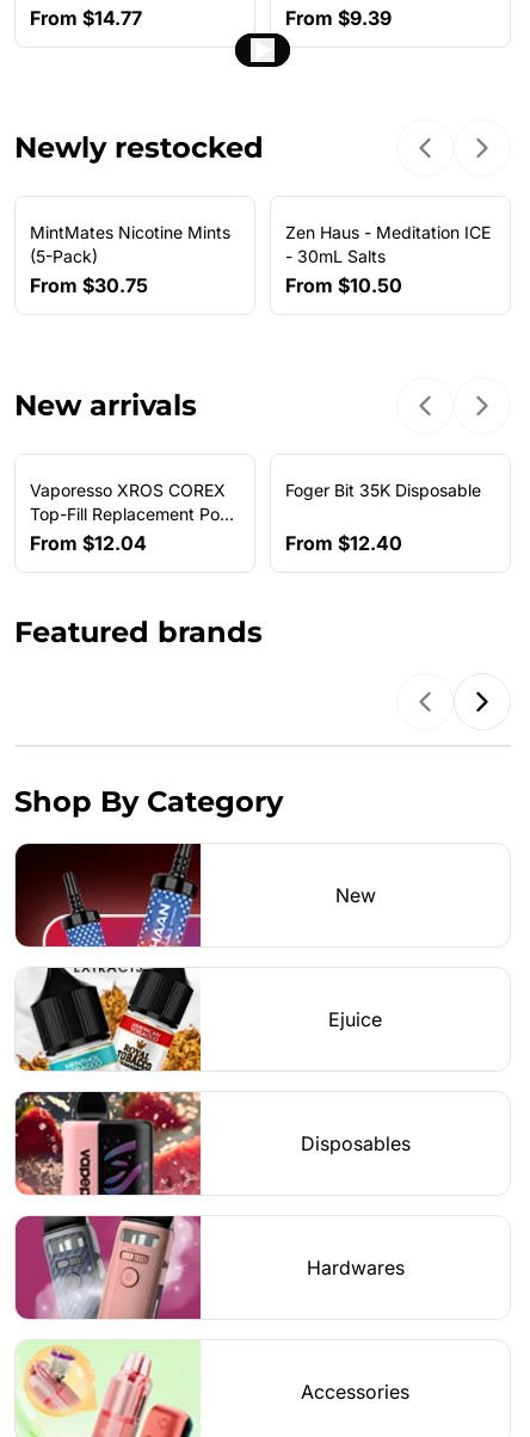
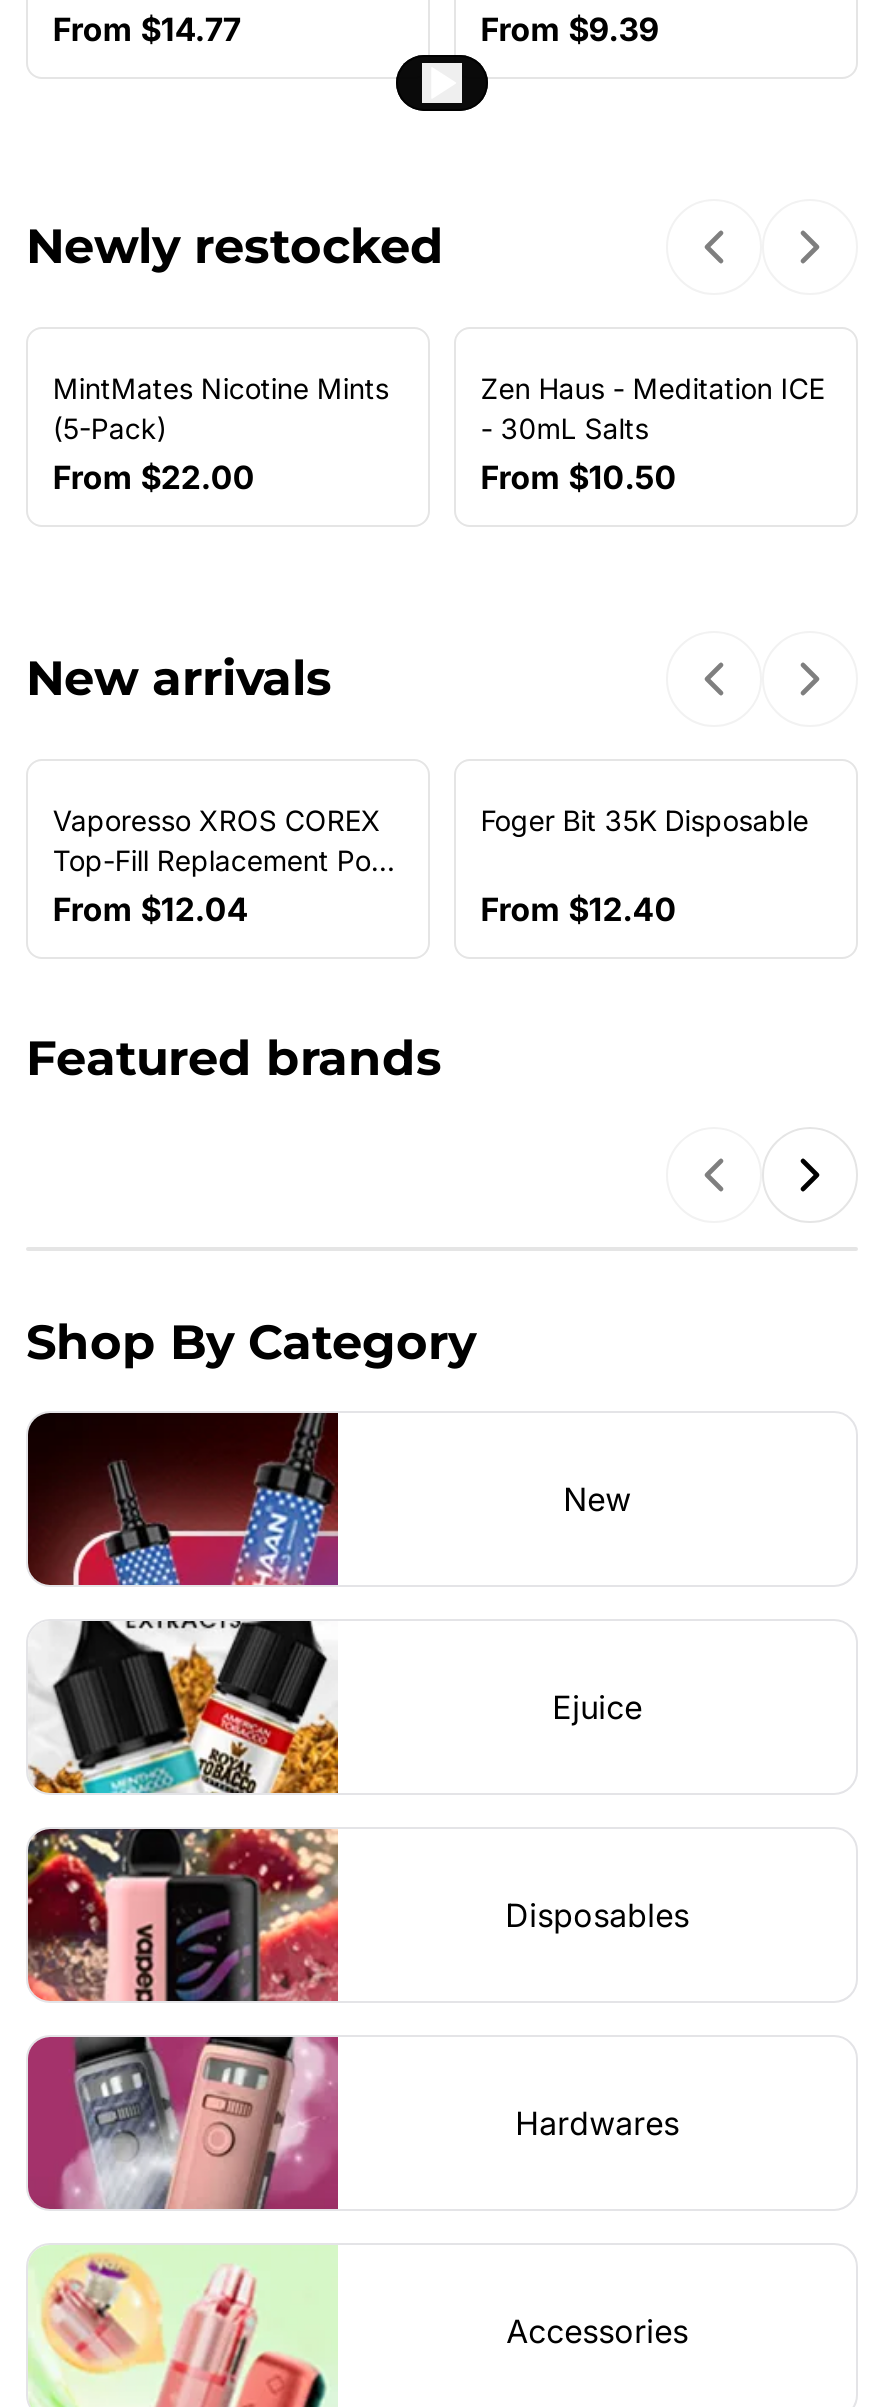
- From $30.75
+ From $22.00
